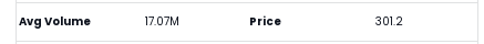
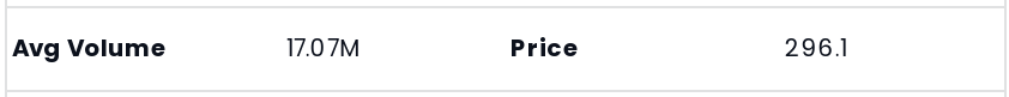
- 301.2
+ 296.1
